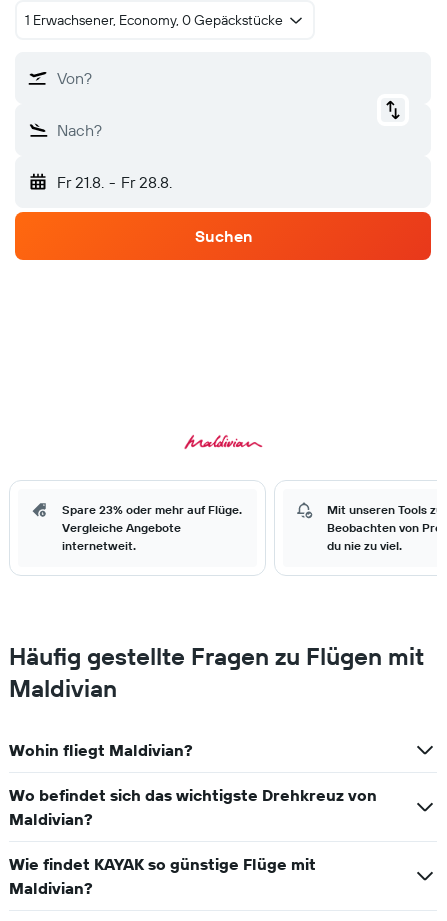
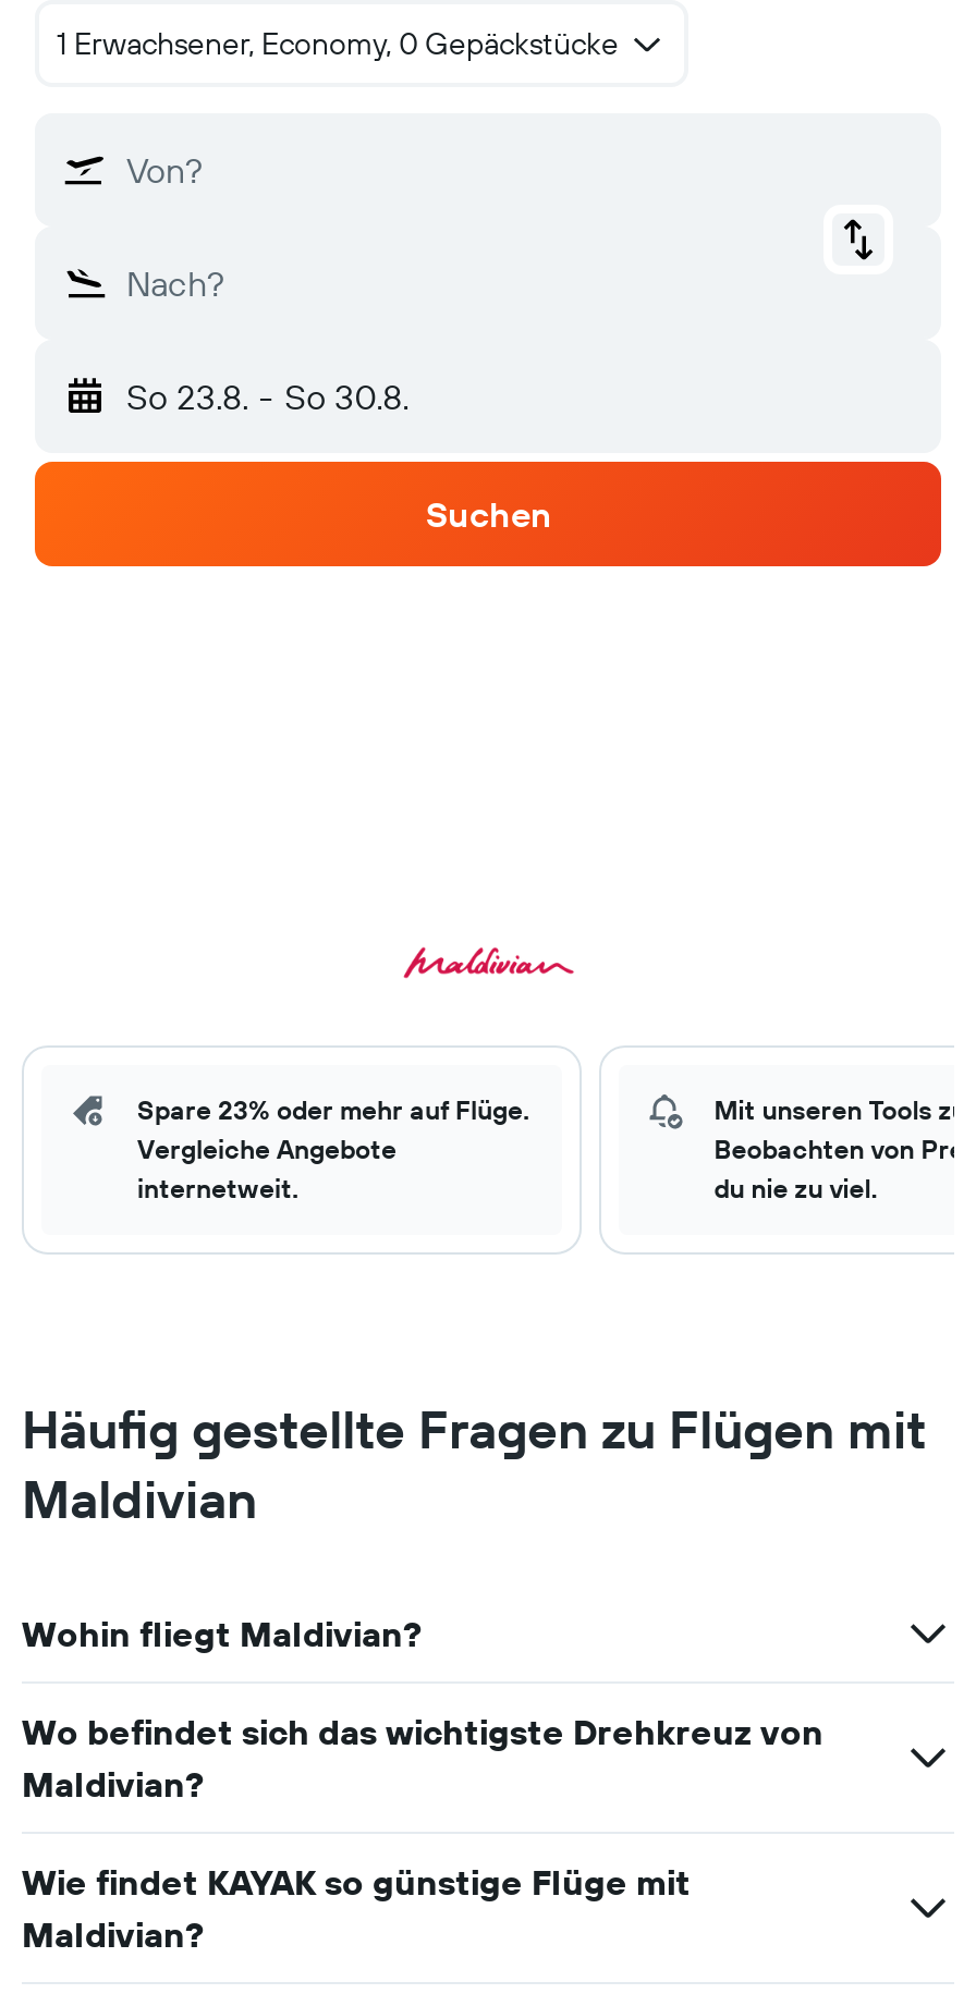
- Fr 21.8. - Fr 28.8.
+ So 23.8. - So 30.8.
